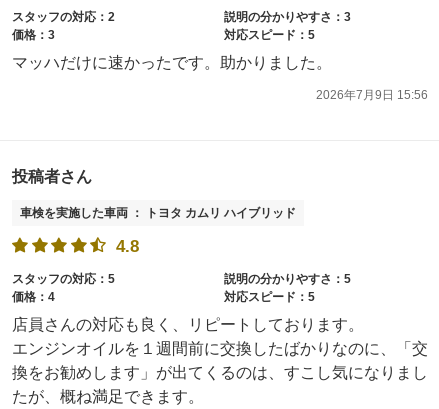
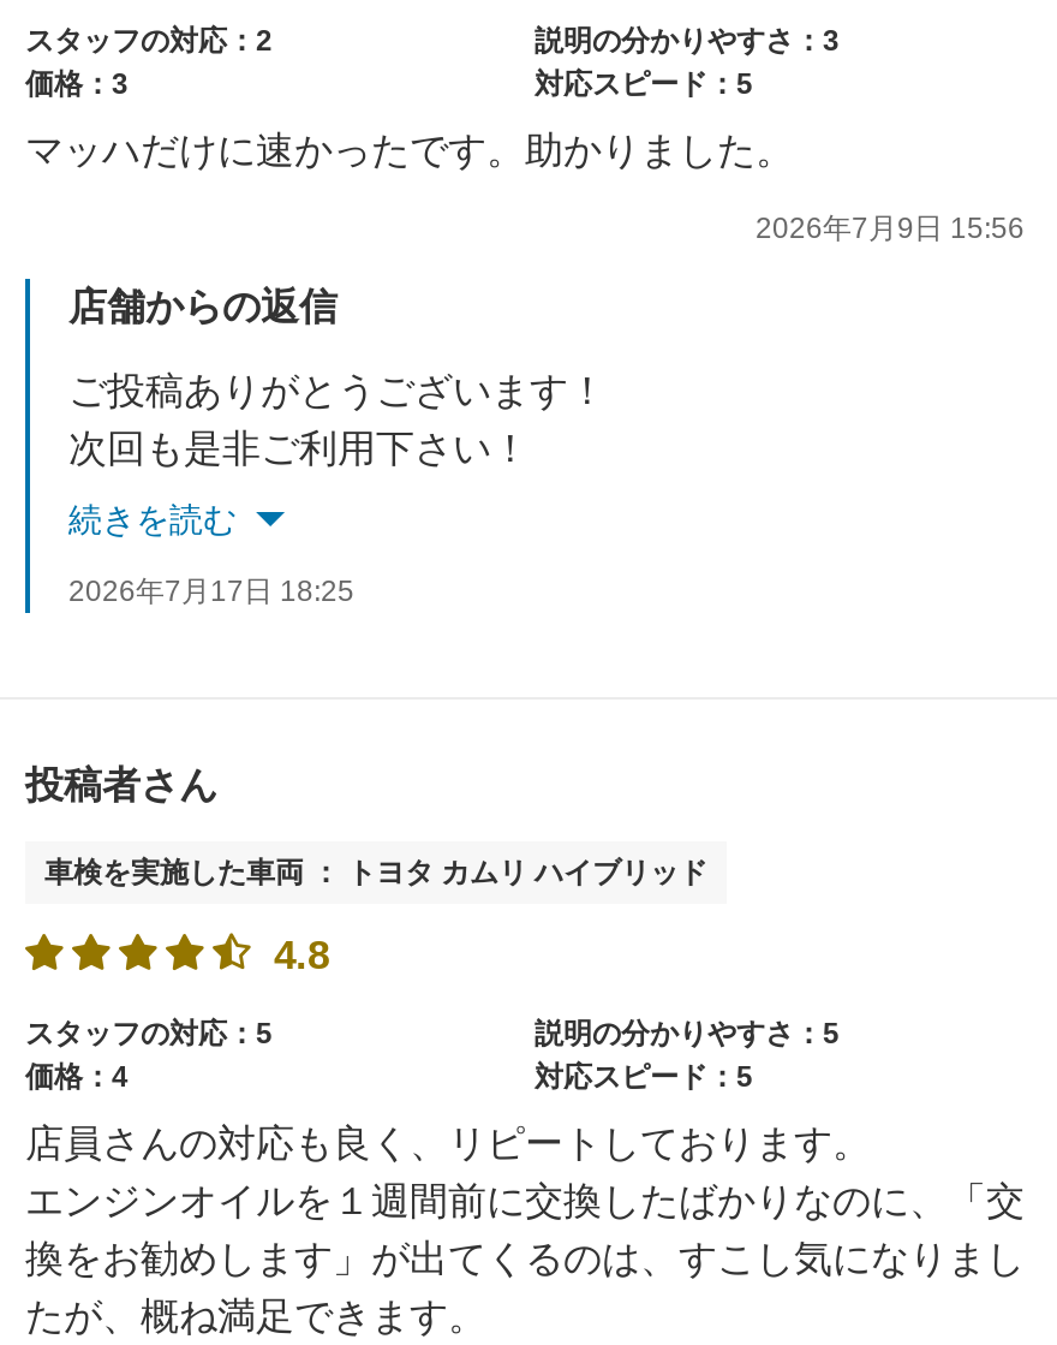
+ 店舗からの返信
+ ご投稿ありがとうございます！
+ 次回も是非ご利用下さい！
+ 続きを読む
+ 2026年7月17日 18:25
